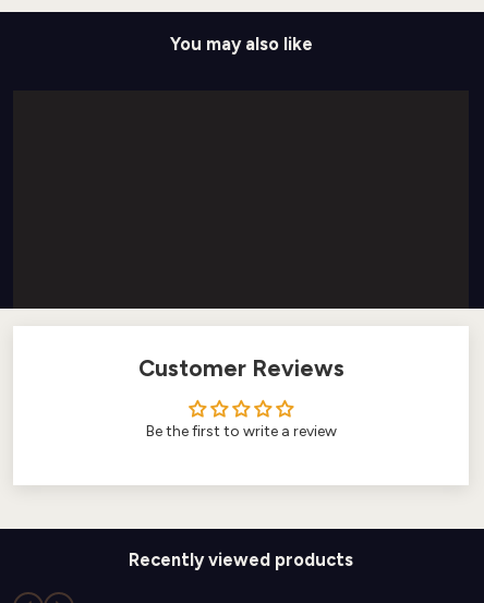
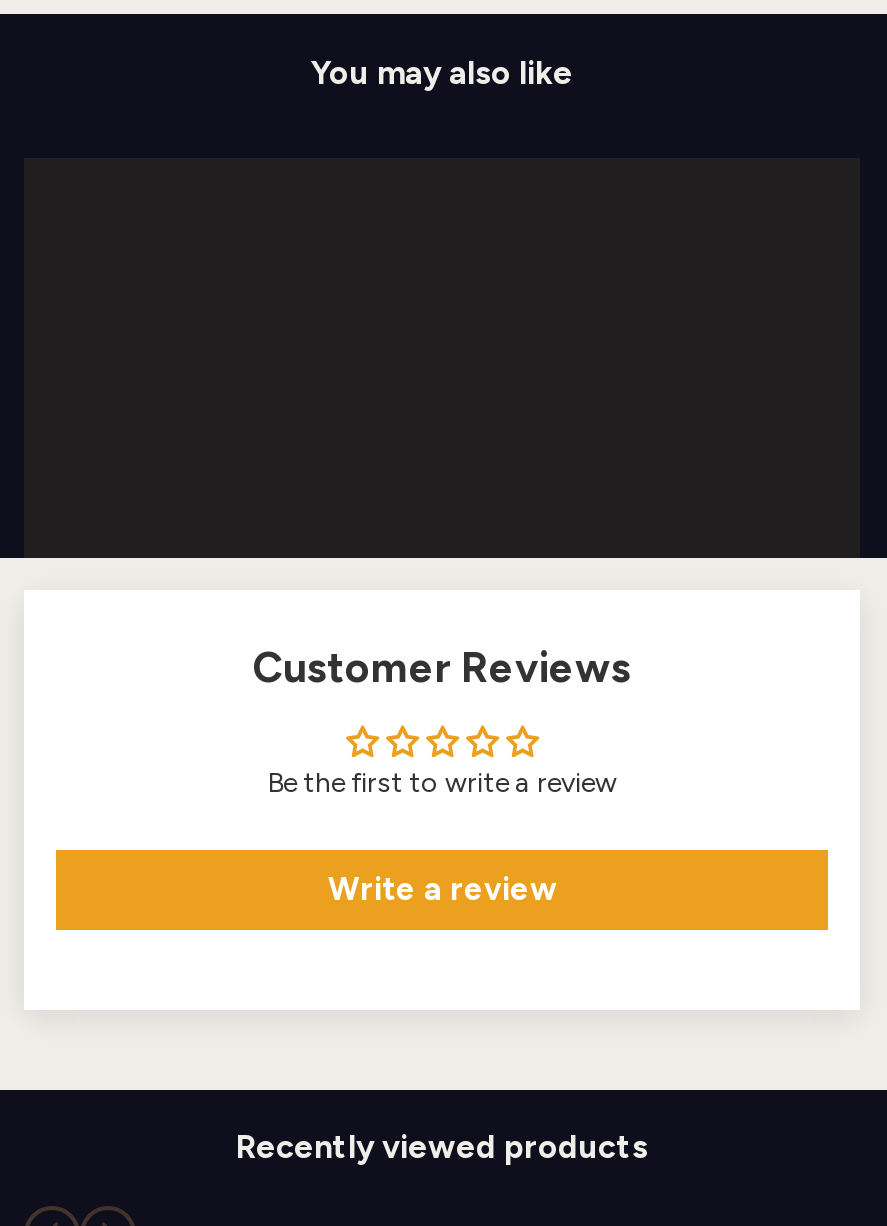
+ Write a review
